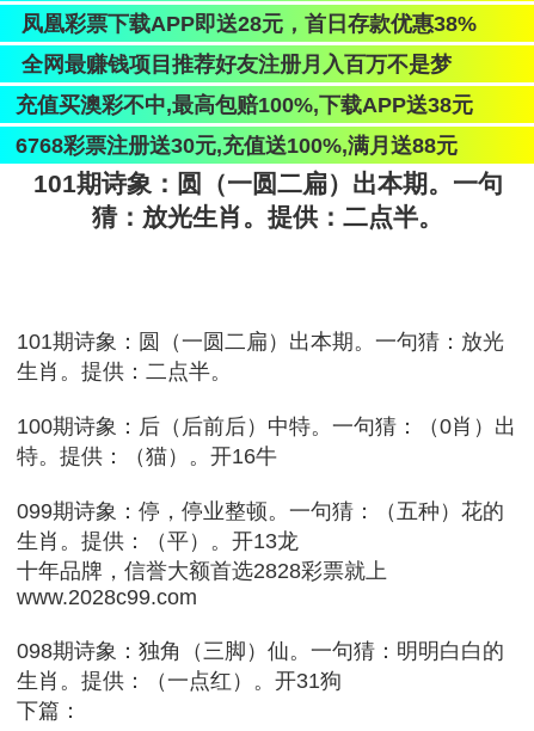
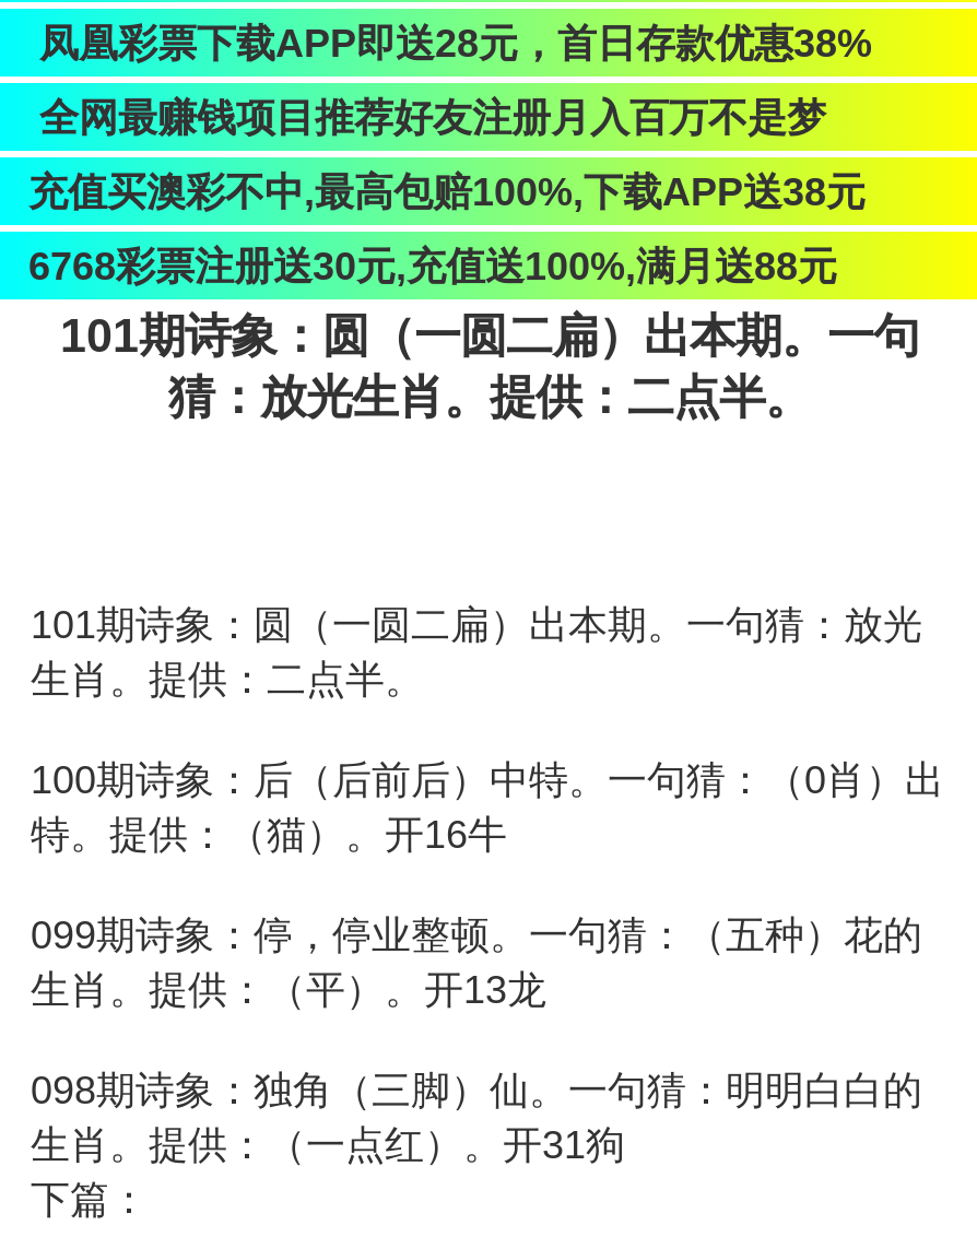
- 十年品牌，信誉大额首选2828彩票就上
- www.2028c99.com
